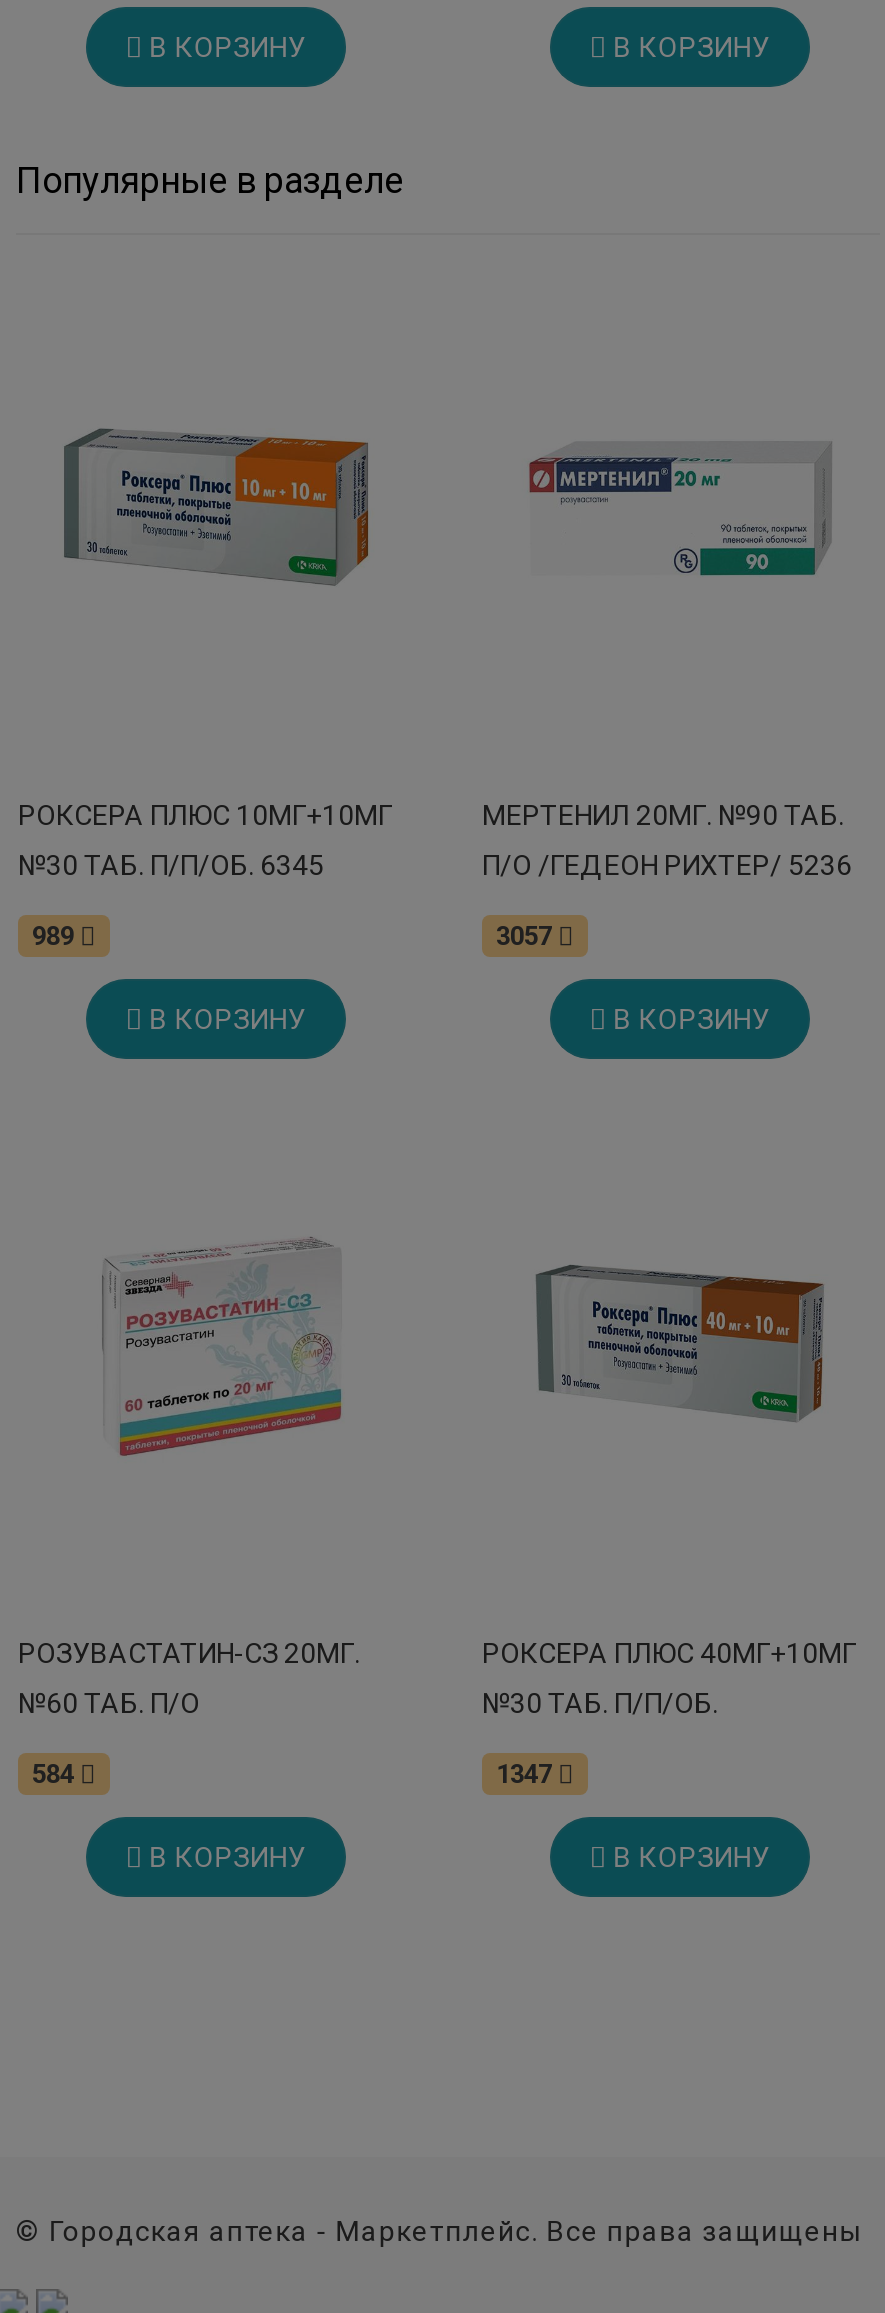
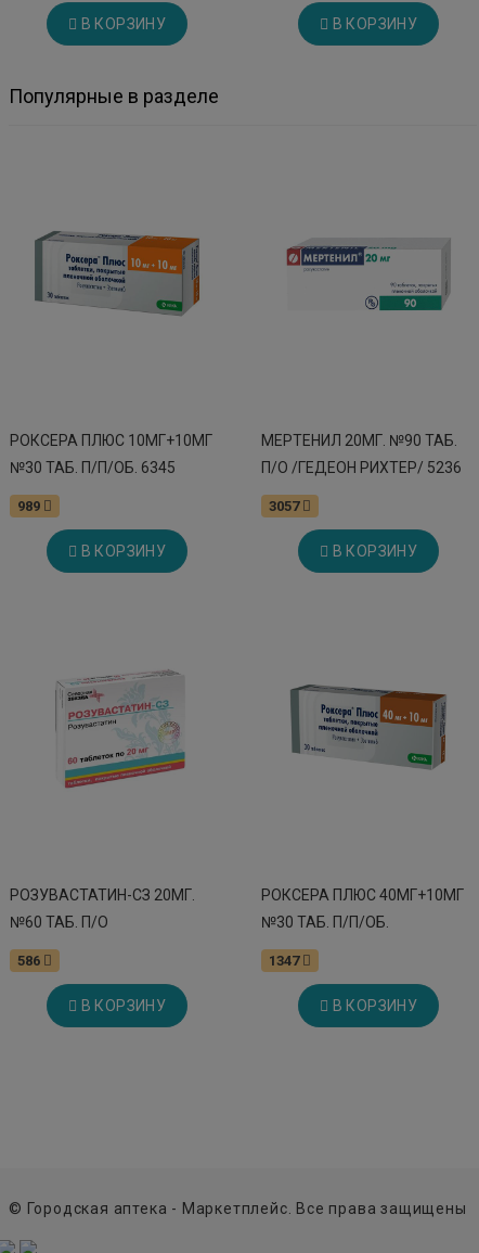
- 584
+ 586
